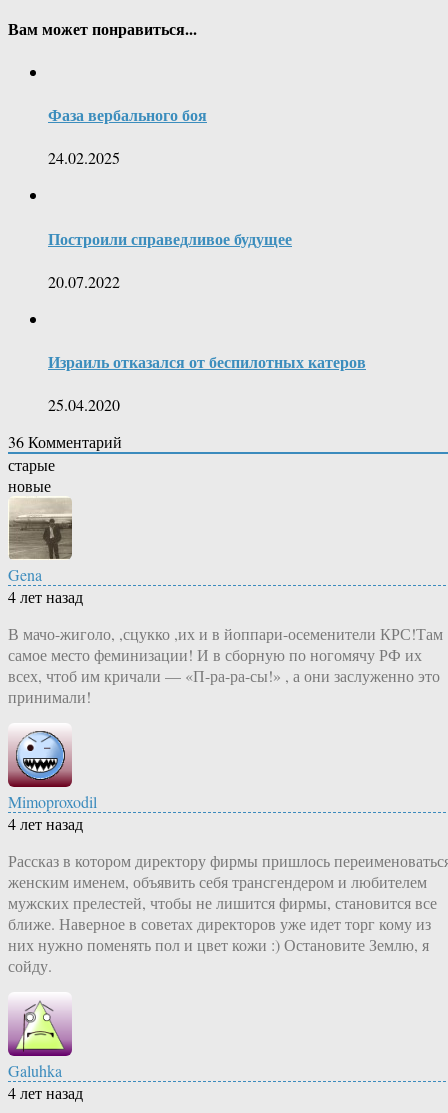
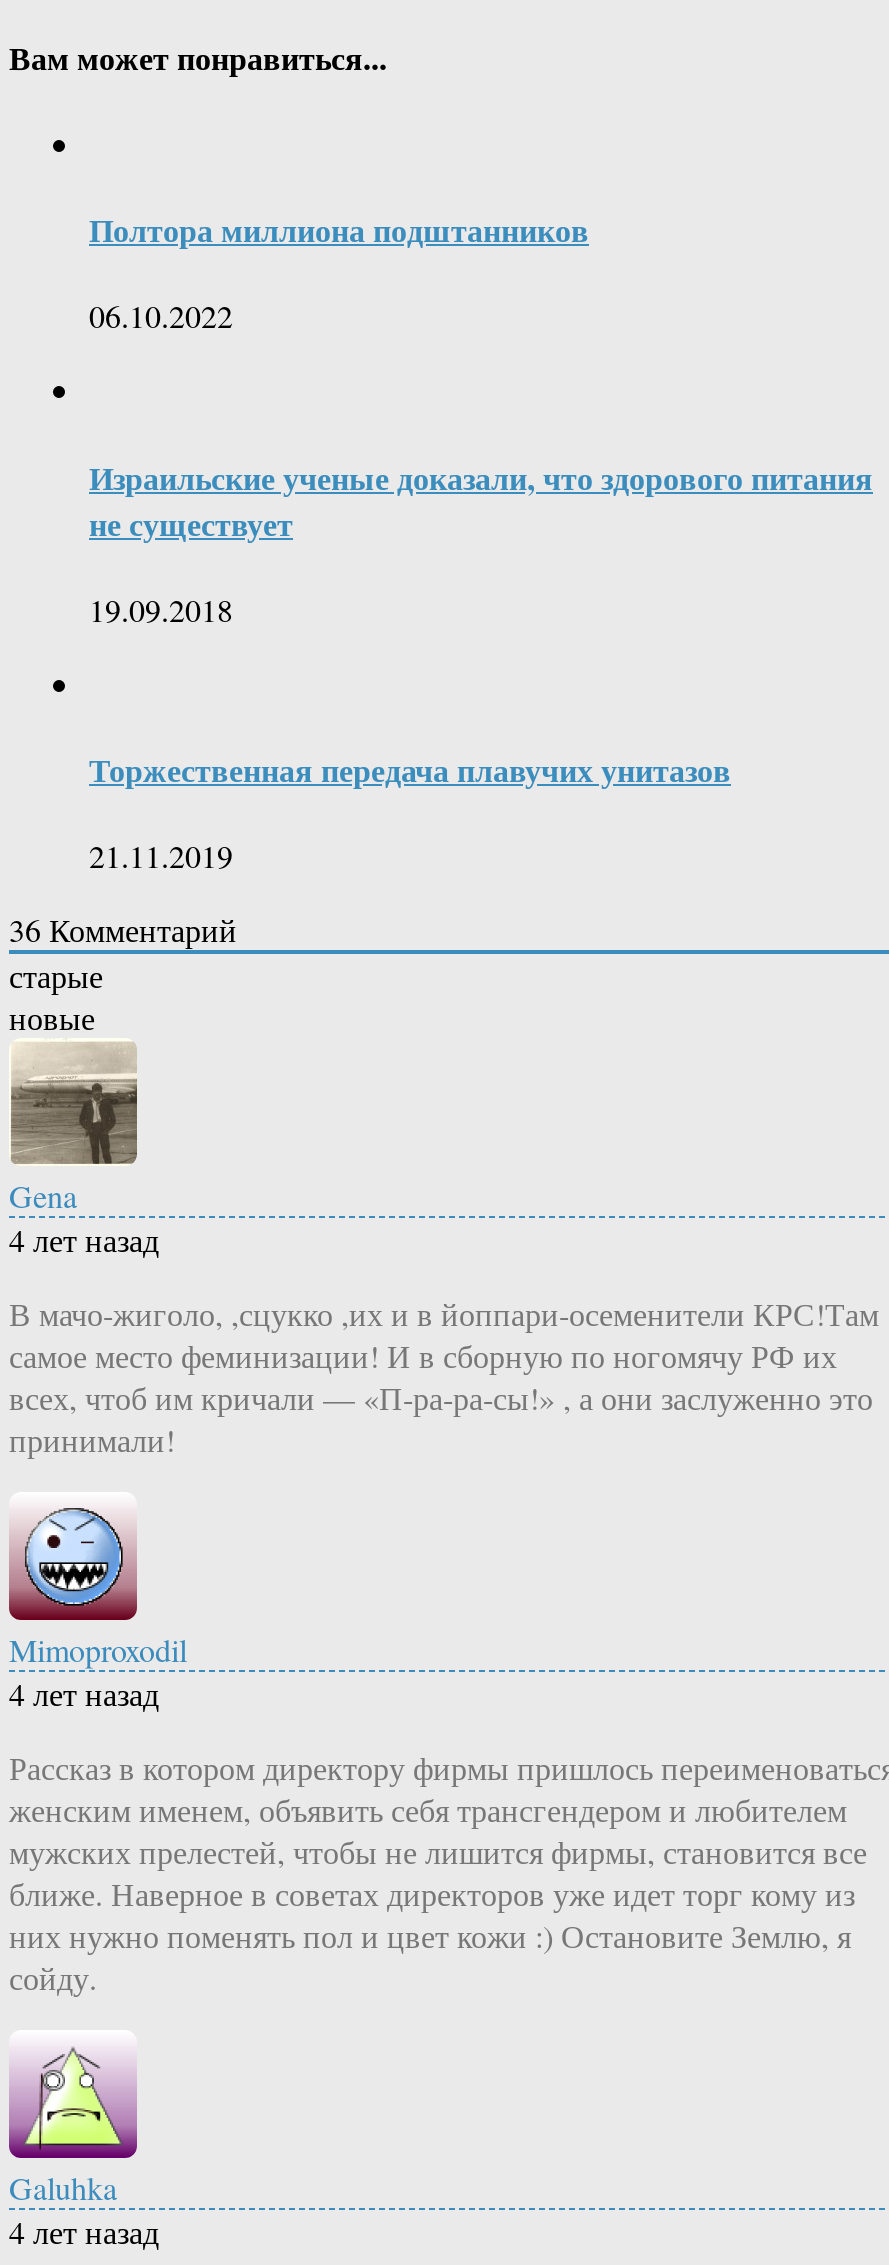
- Фаза вербального боя
+ Полтора миллиона подштанников

- 24.02.2025
+ 06.10.2022

- Построили справедливое будущее
+ Израильские ученые доказали, что здорового питания
+ не существует

- 20.07.2022
+ 19.09.2018

- Израиль отказался от беспилотных катеров
+ Торжественная передача плавучих унитазов

- 25.04.2020
+ 21.11.2019
